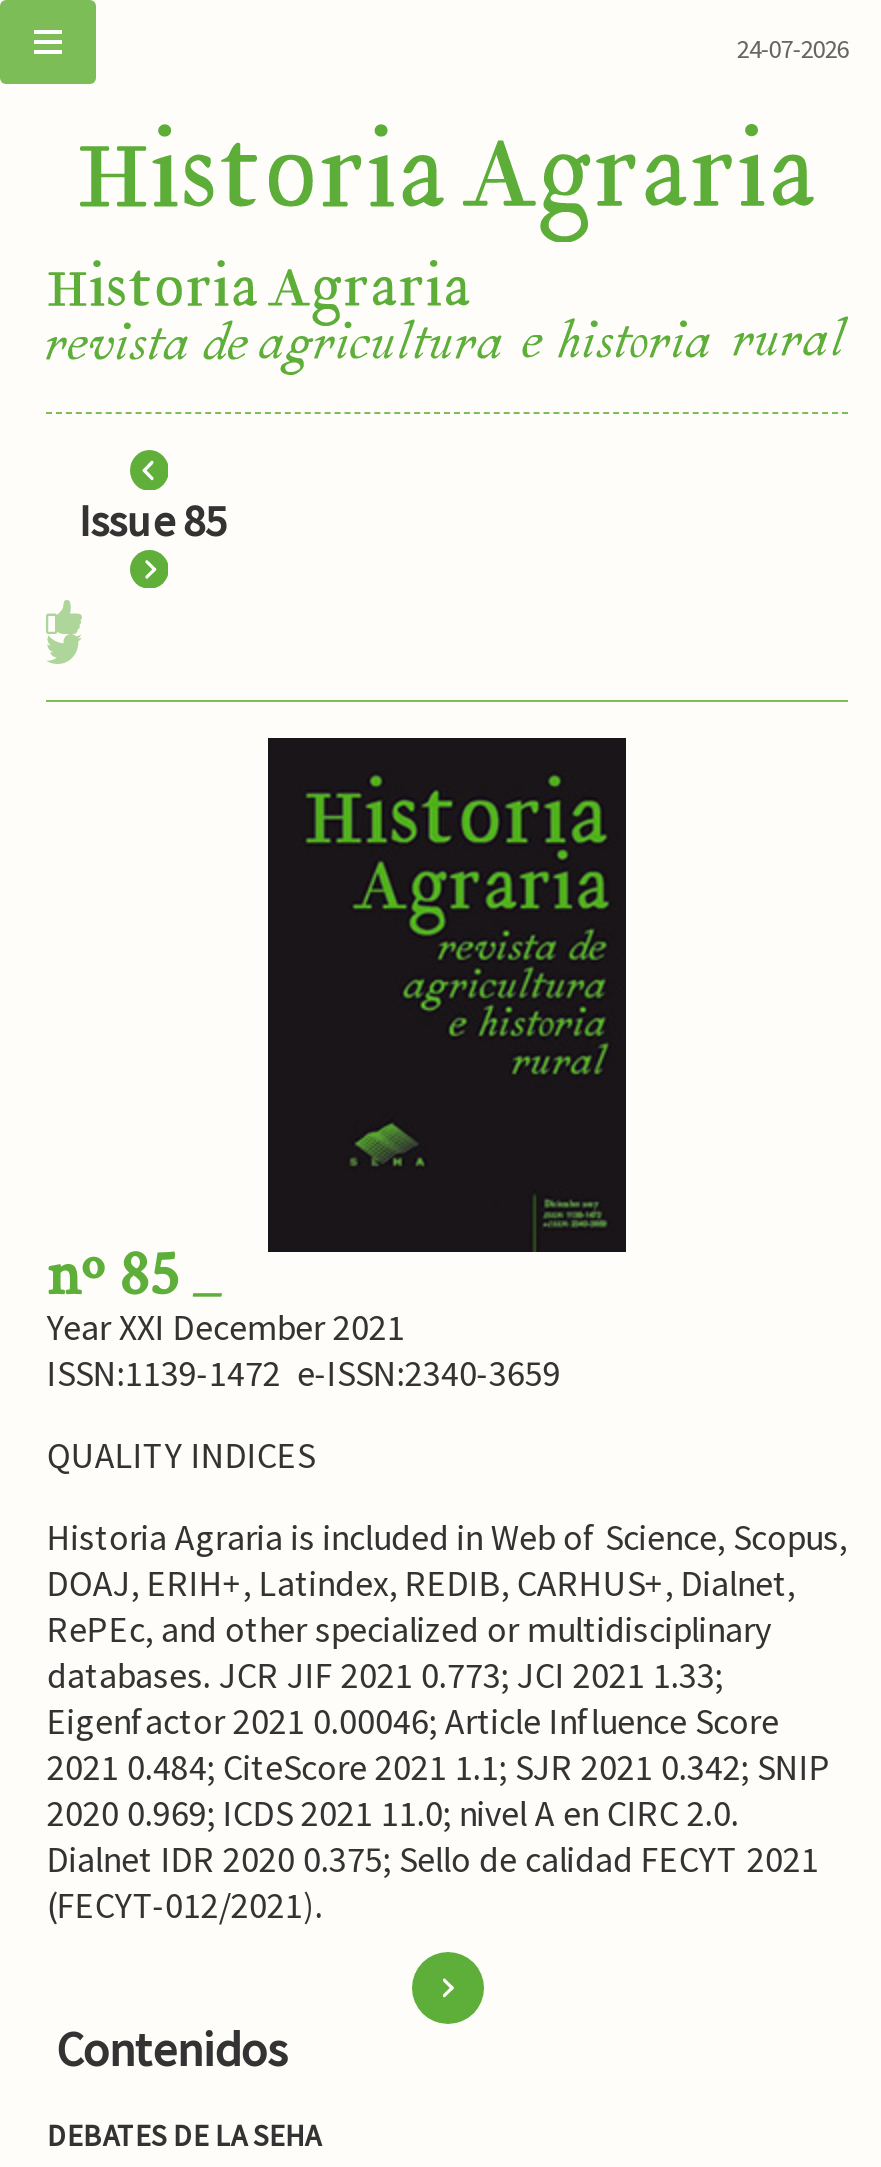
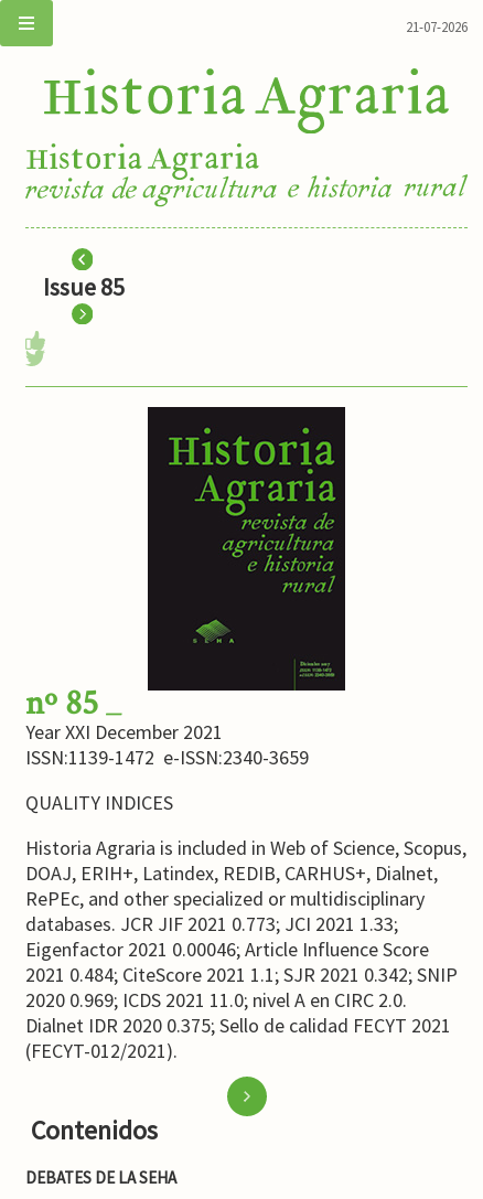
- 24-07-2026
+ 21-07-2026
